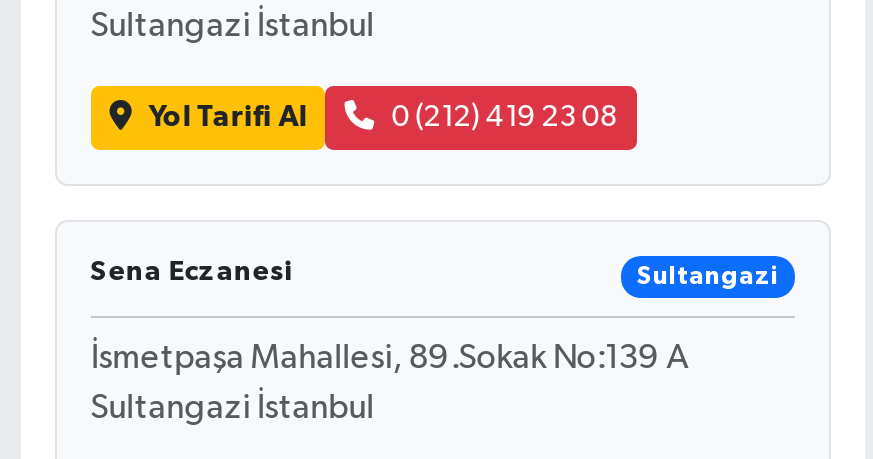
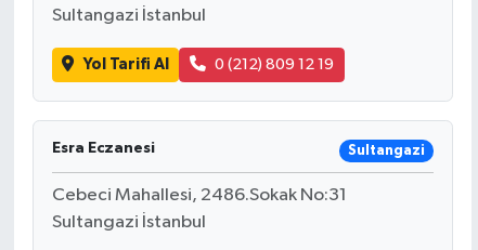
- 0 (212) 419 23 08
+ 0 (212) 809 12 19

- Sena Eczanesi
+ Esra Eczanesi

- İsmetpaşa Mahallesi, 89.Sokak No:139 A
+ Cebeci Mahallesi, 2486.Sokak No:31
